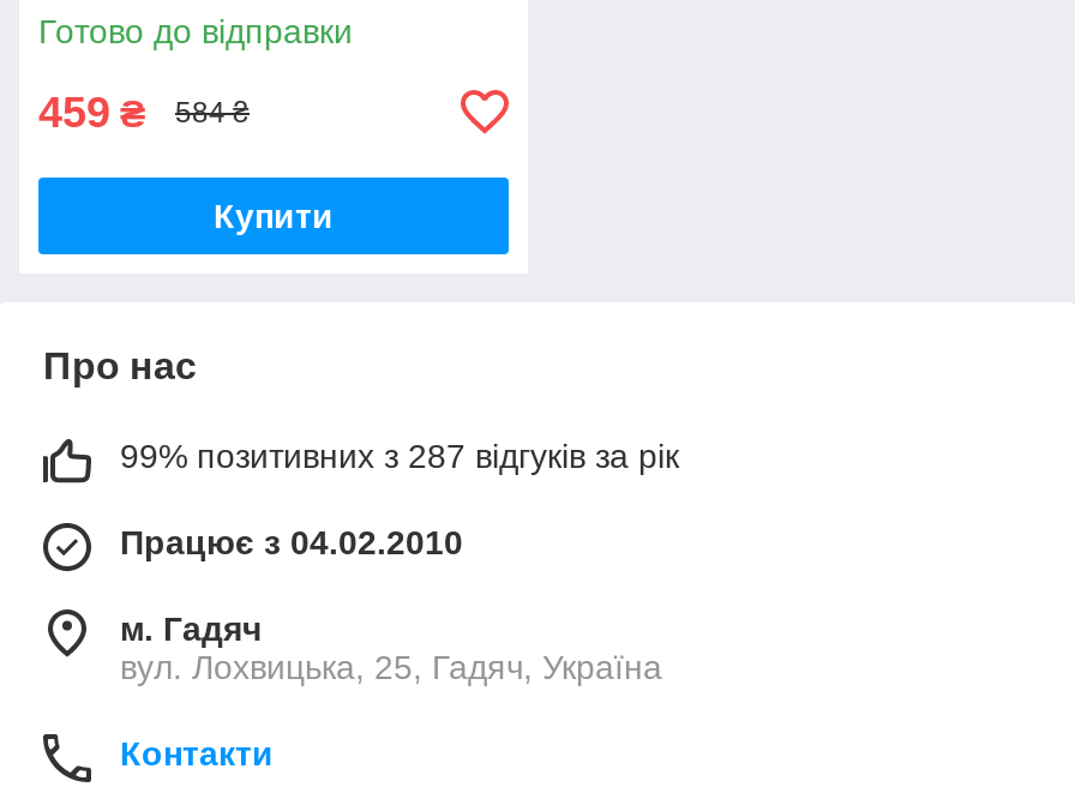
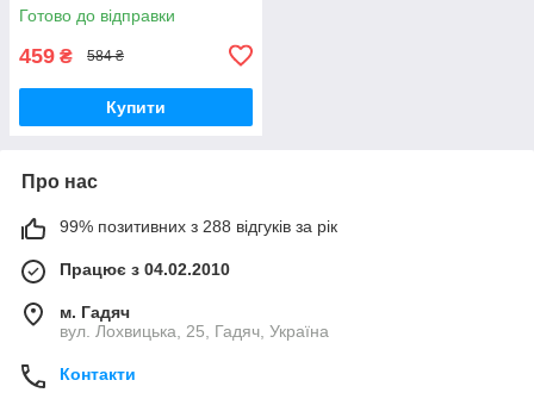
- 99% позитивних з 287 відгуків за рік
+ 99% позитивних з 288 відгуків за рік
